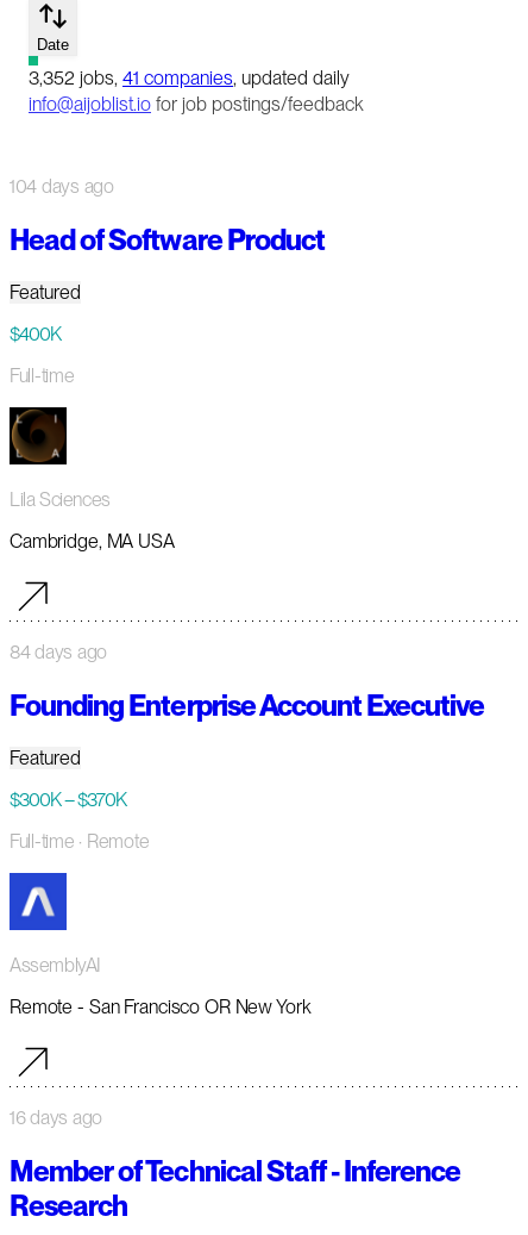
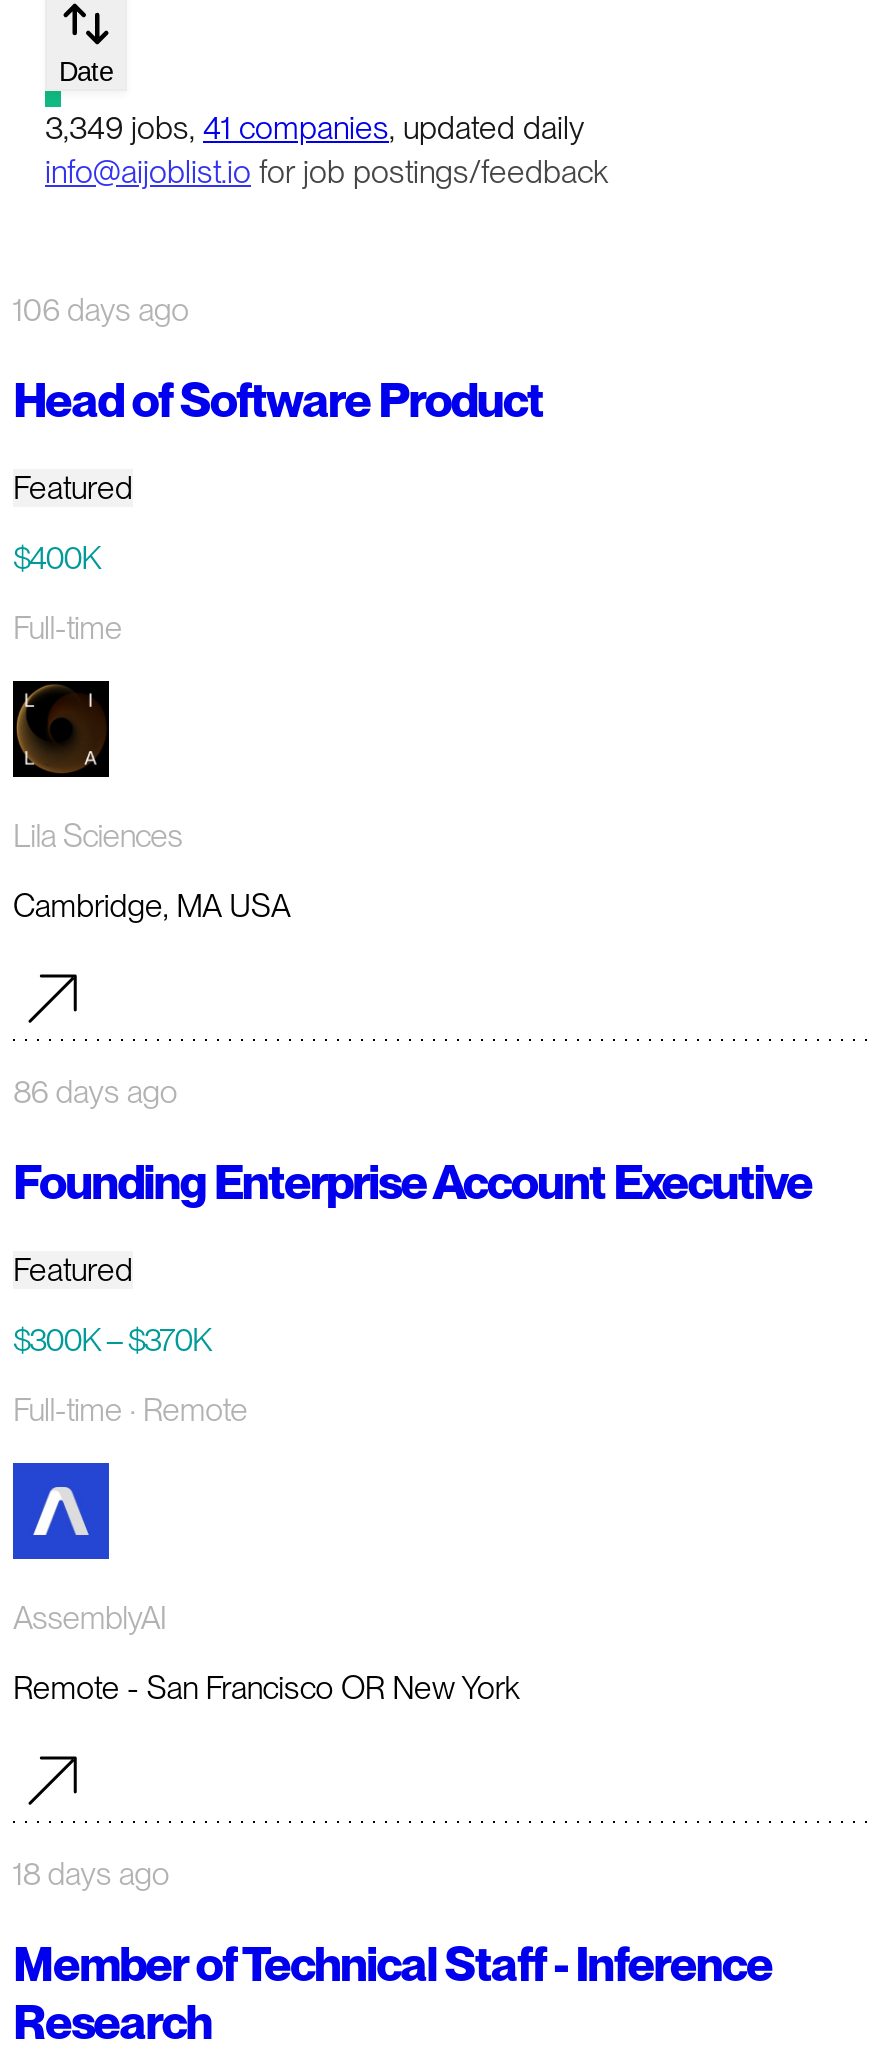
- 3,352 jobs, 41 companies, updated daily
+ 3,349 jobs, 41 companies, updated daily

- 104 days ago
+ 106 days ago

- 84 days ago
+ 86 days ago

- 16 days ago
+ 18 days ago
